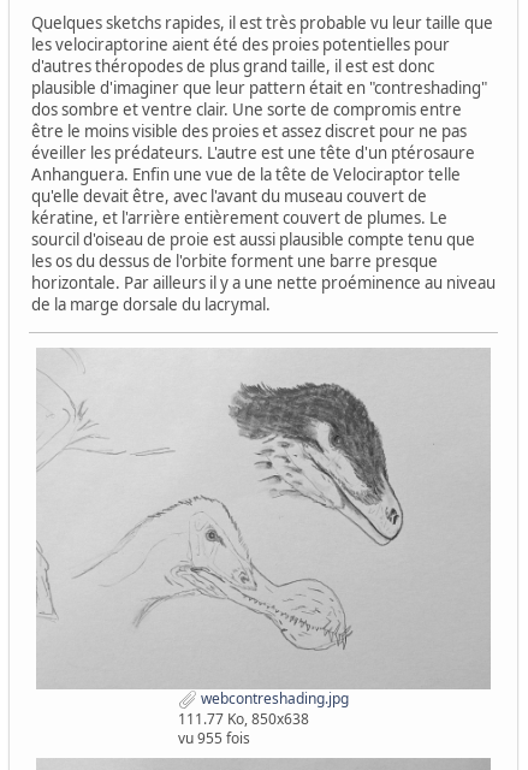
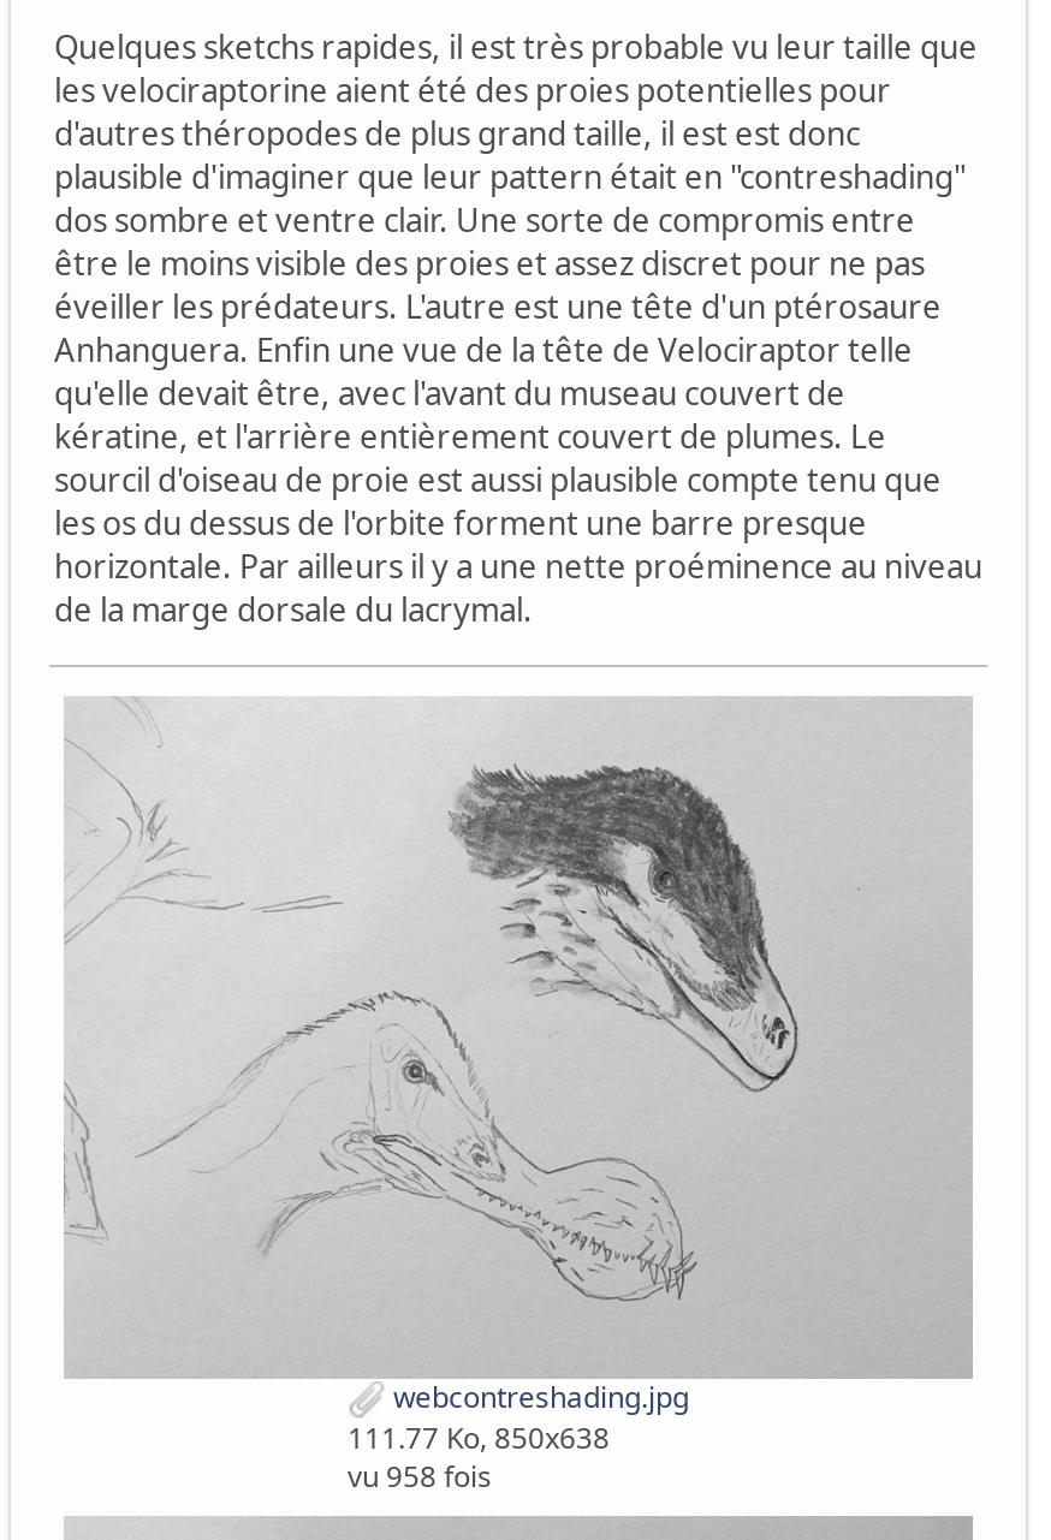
- vu 955 fois
+ vu 958 fois
